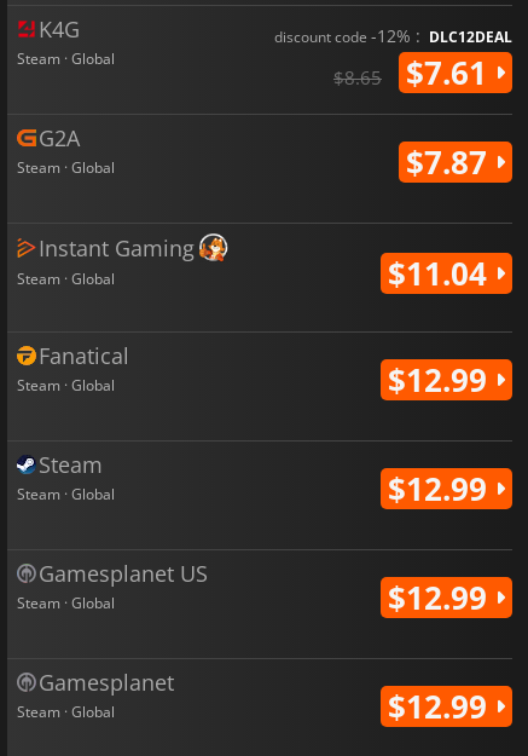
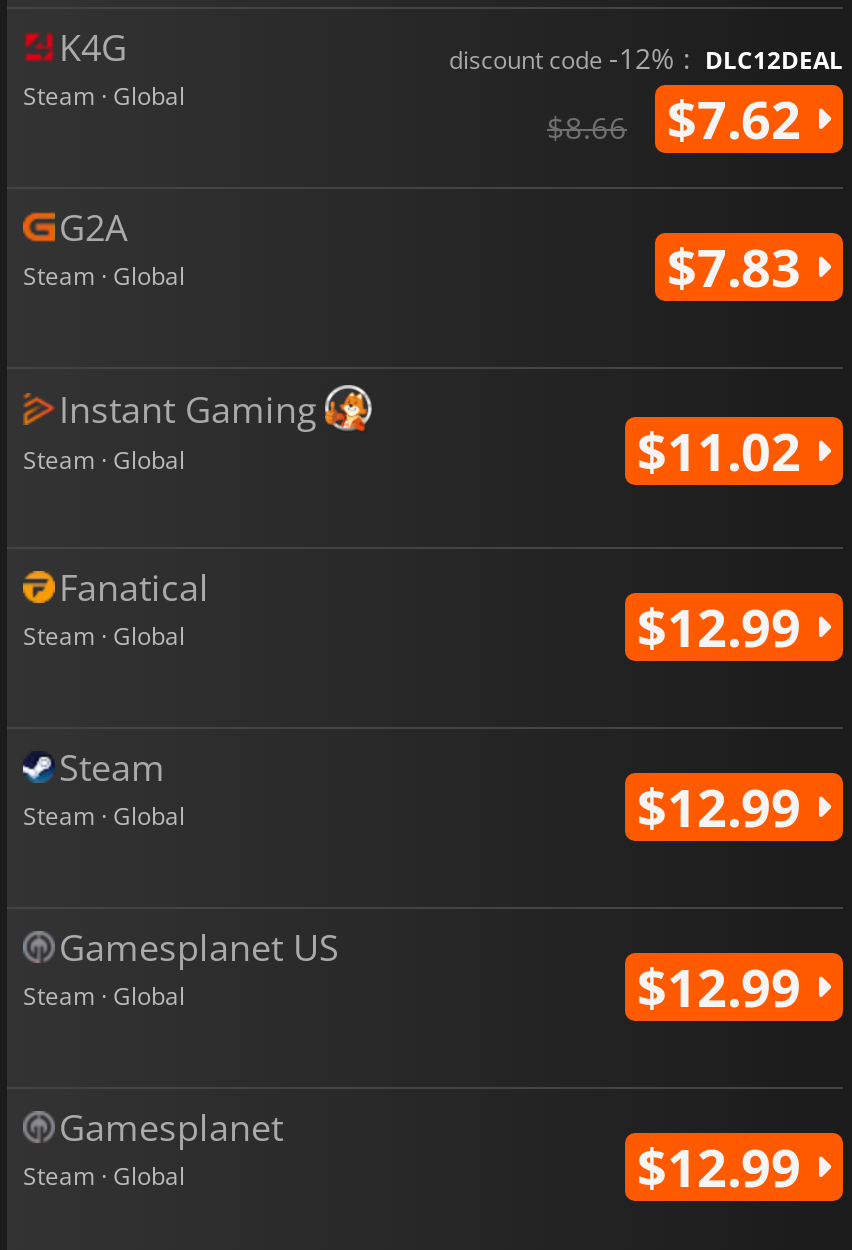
- $7.61
+ $7.62

- $8.65
+ $8.66

- $7.87
+ $7.83

- $11.04
+ $11.02
